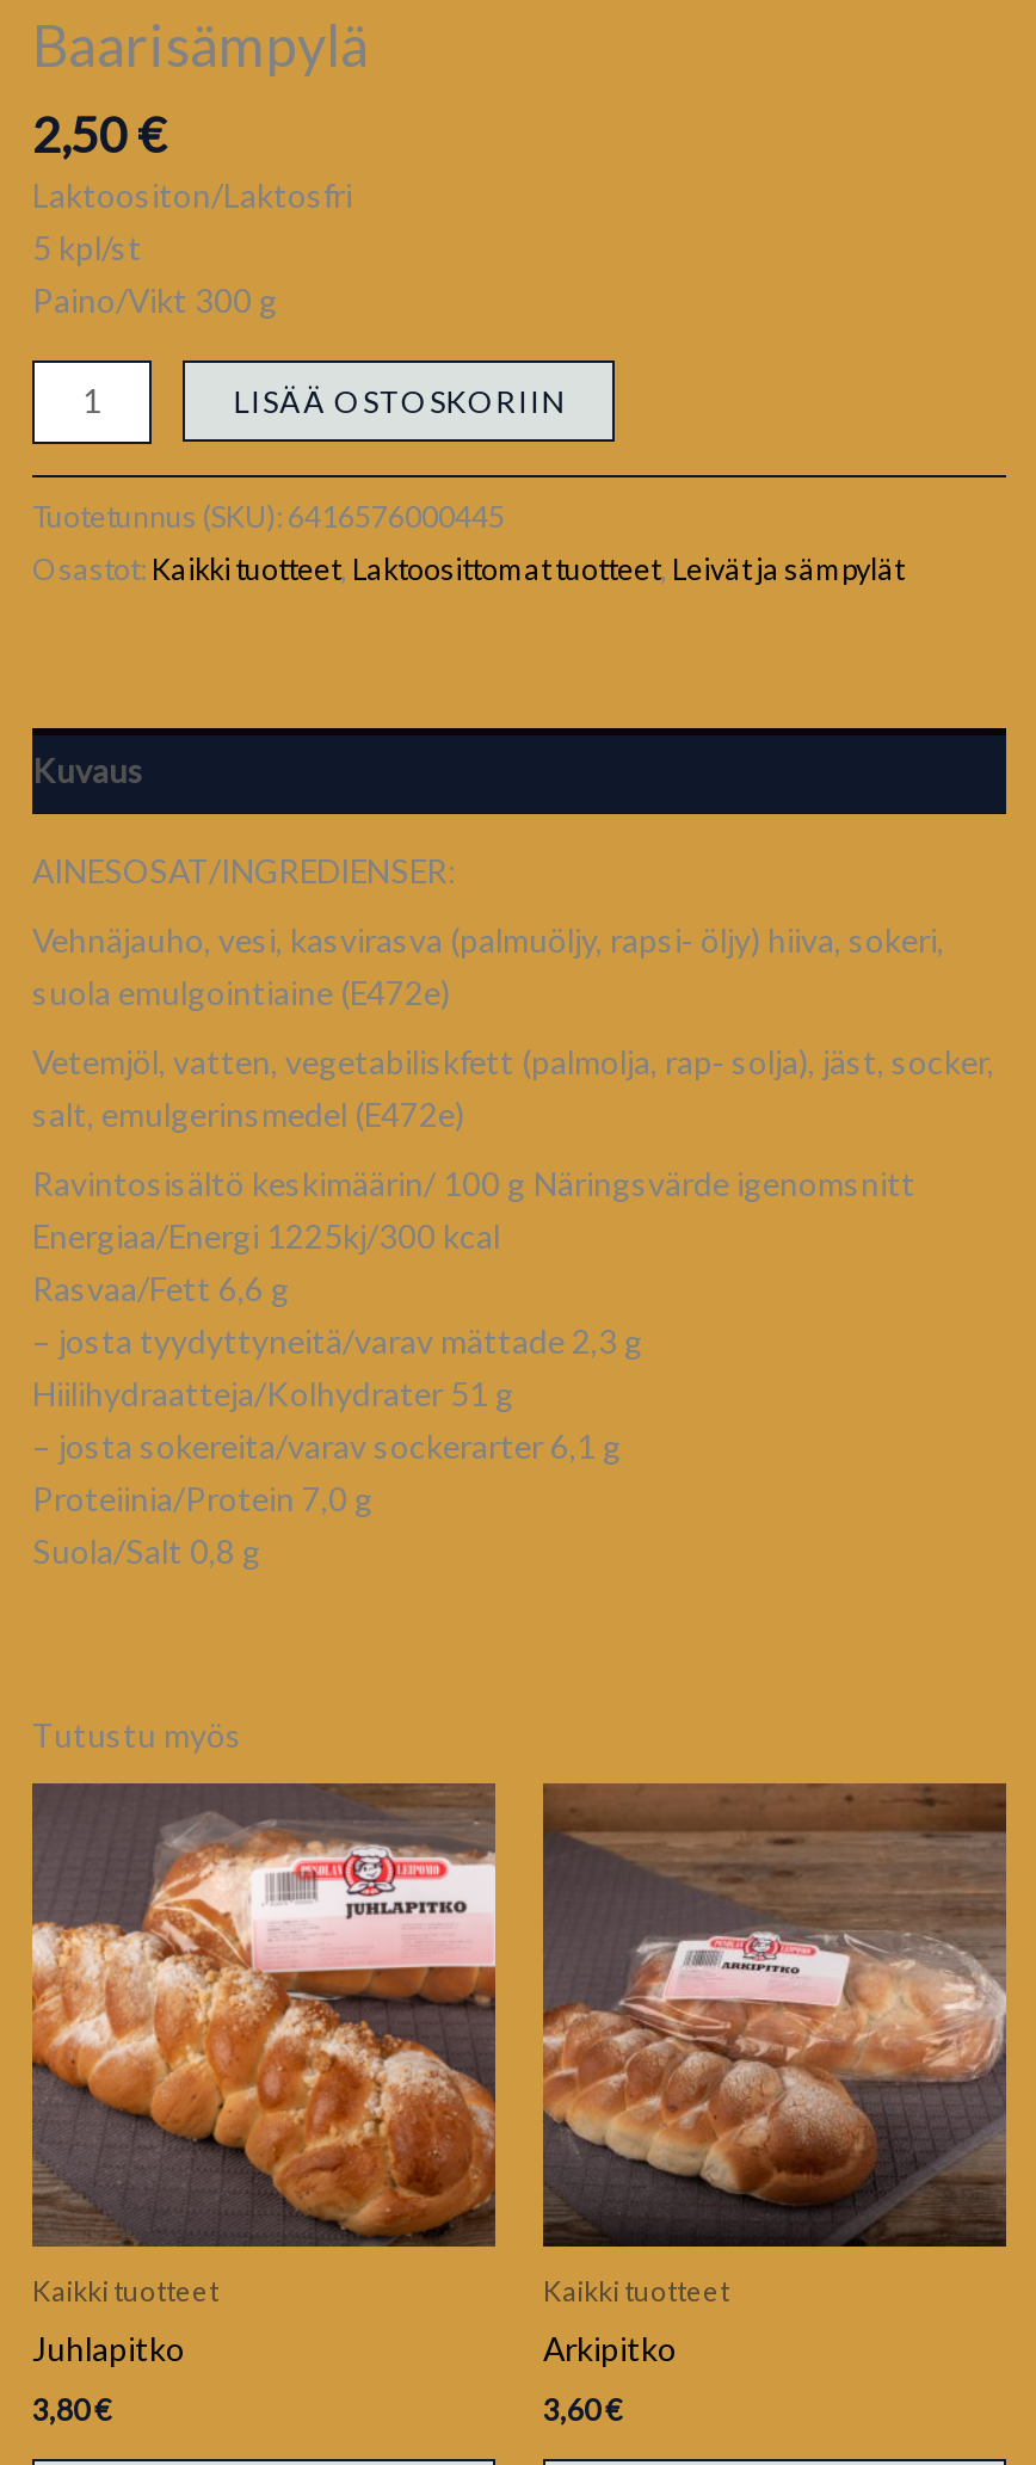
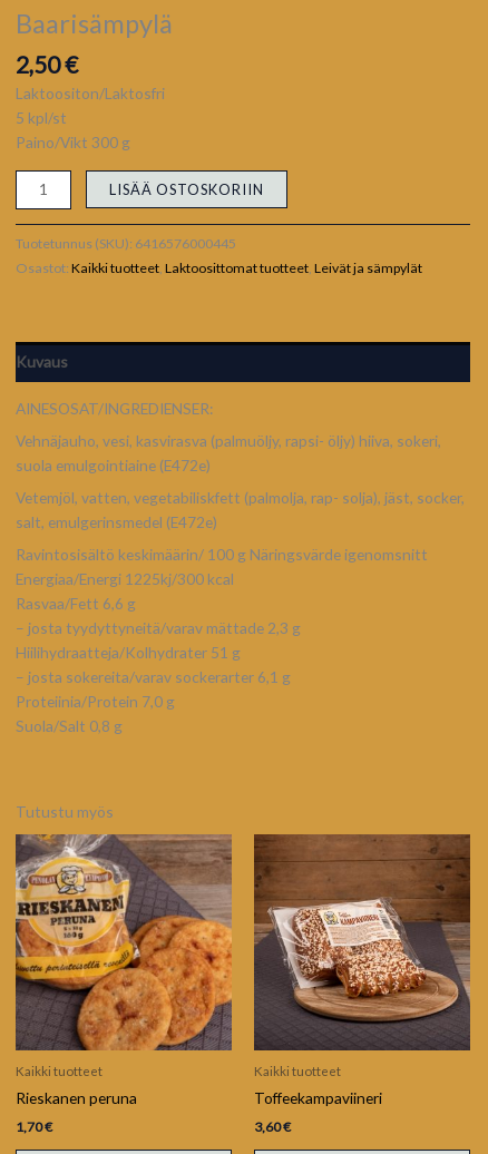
- [image]
- Juhlapitko
+ [image]
+ Rieskanen peruna

- [image]
- Arkipitko
+ [image]
+ Toffeekampaviineri

- 3,80€
+ 1,70€
